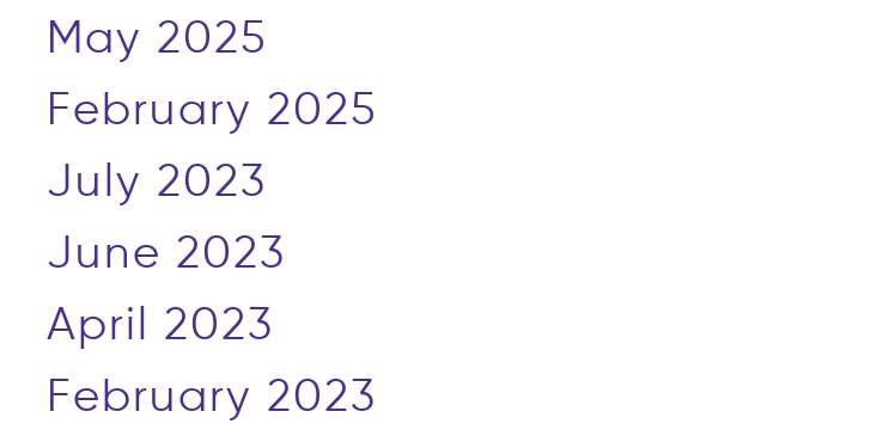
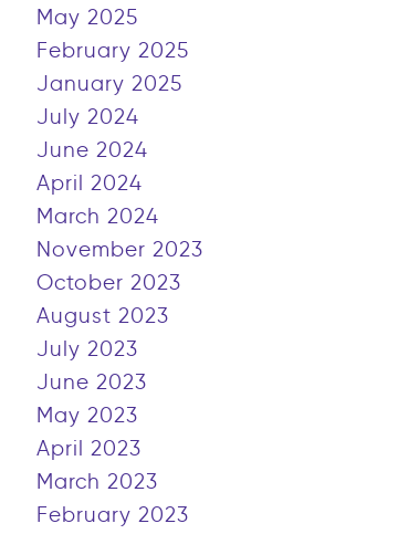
+ January 2025
+ July 2024
+ June 2024
+ April 2024
+ March 2024
+ November 2023
+ October 2023
+ August 2023

+ May 2023

+ March 2023
